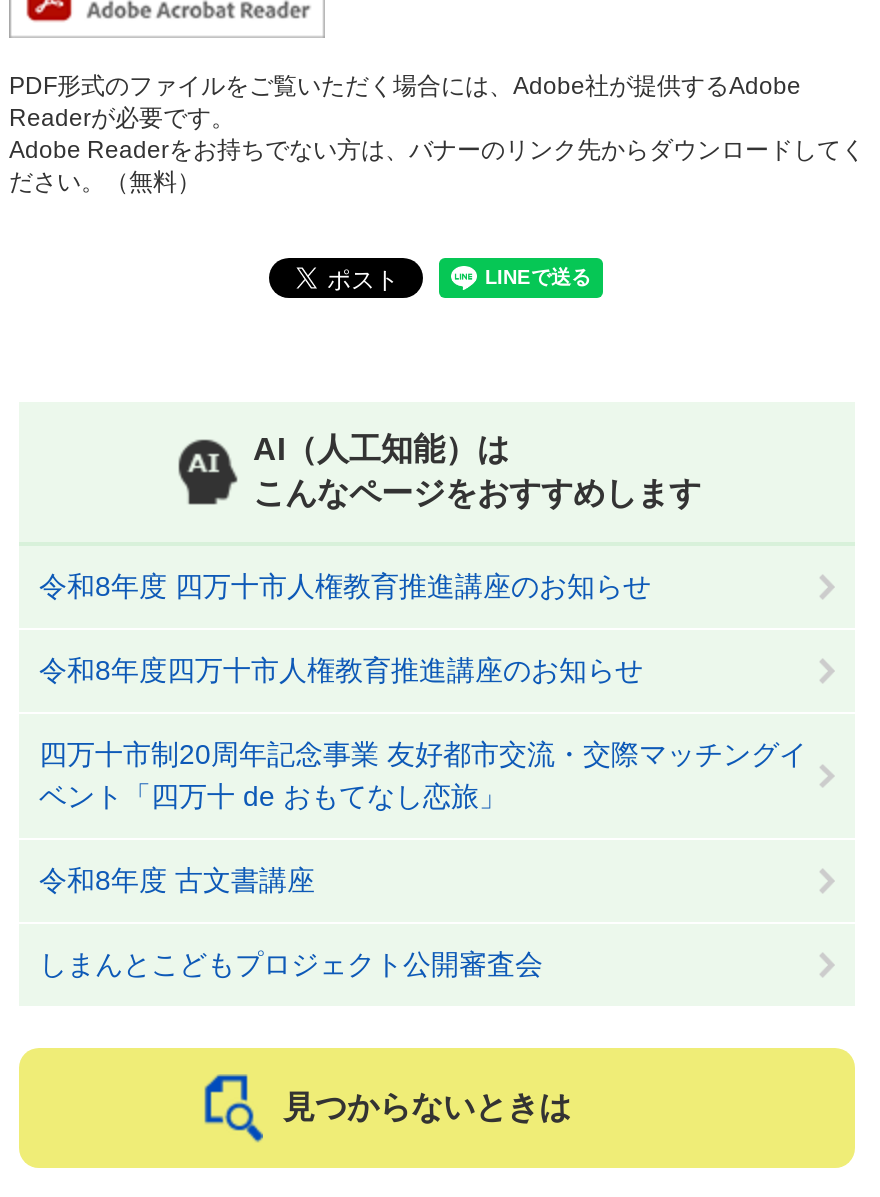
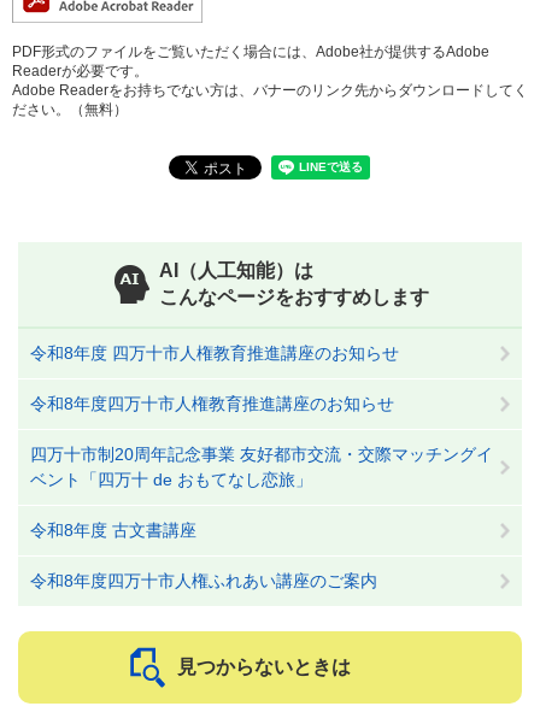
- しまんとこどもプロジェクト公開審査会
+ 令和8年度四万十市人権ふれあい講座のご案内
